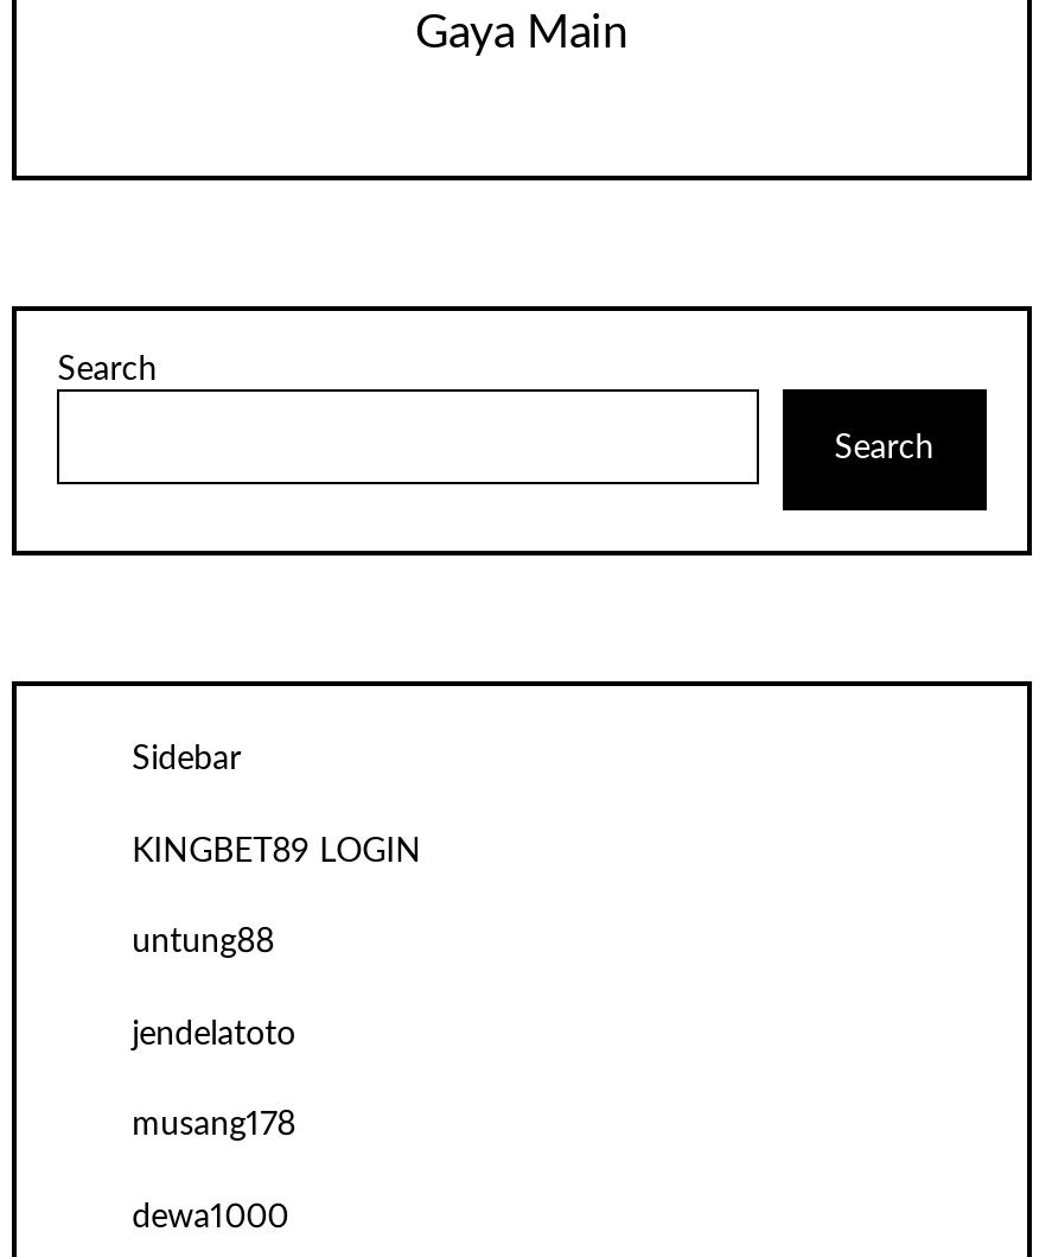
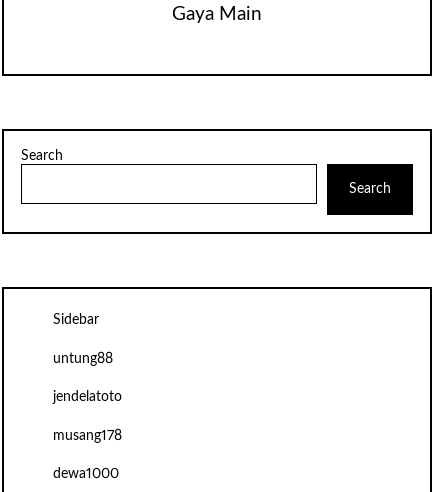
- KINGBET89 LOGIN
